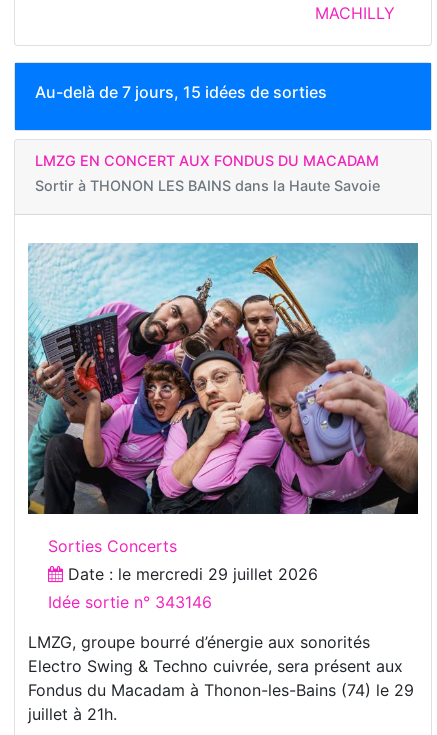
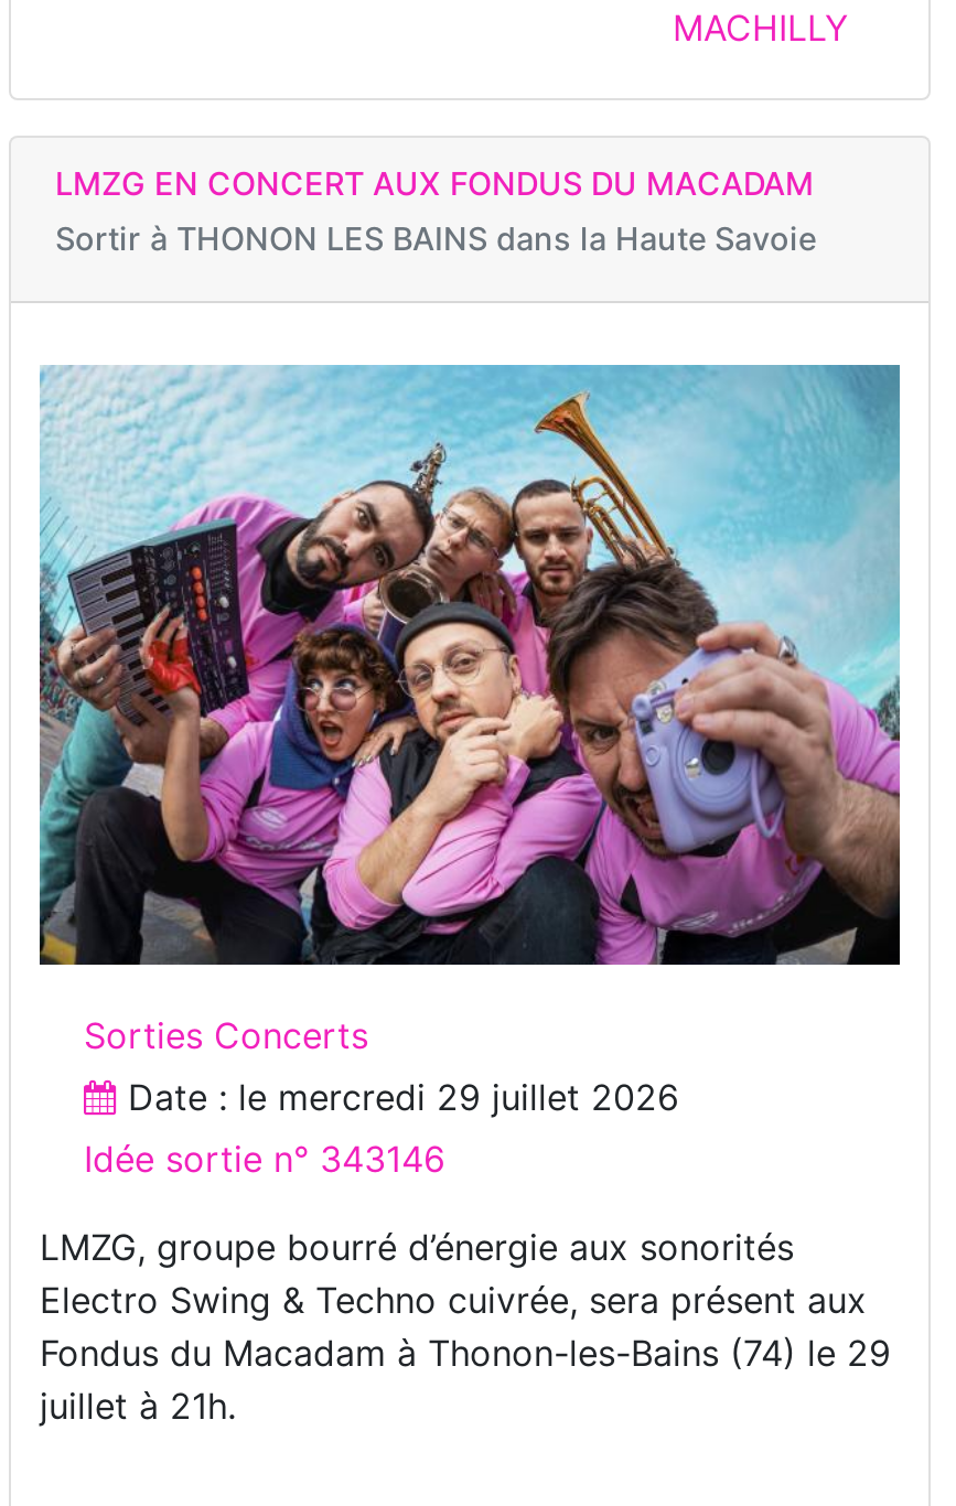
- Au-delà de 7 jours, 15 idées de sorties
